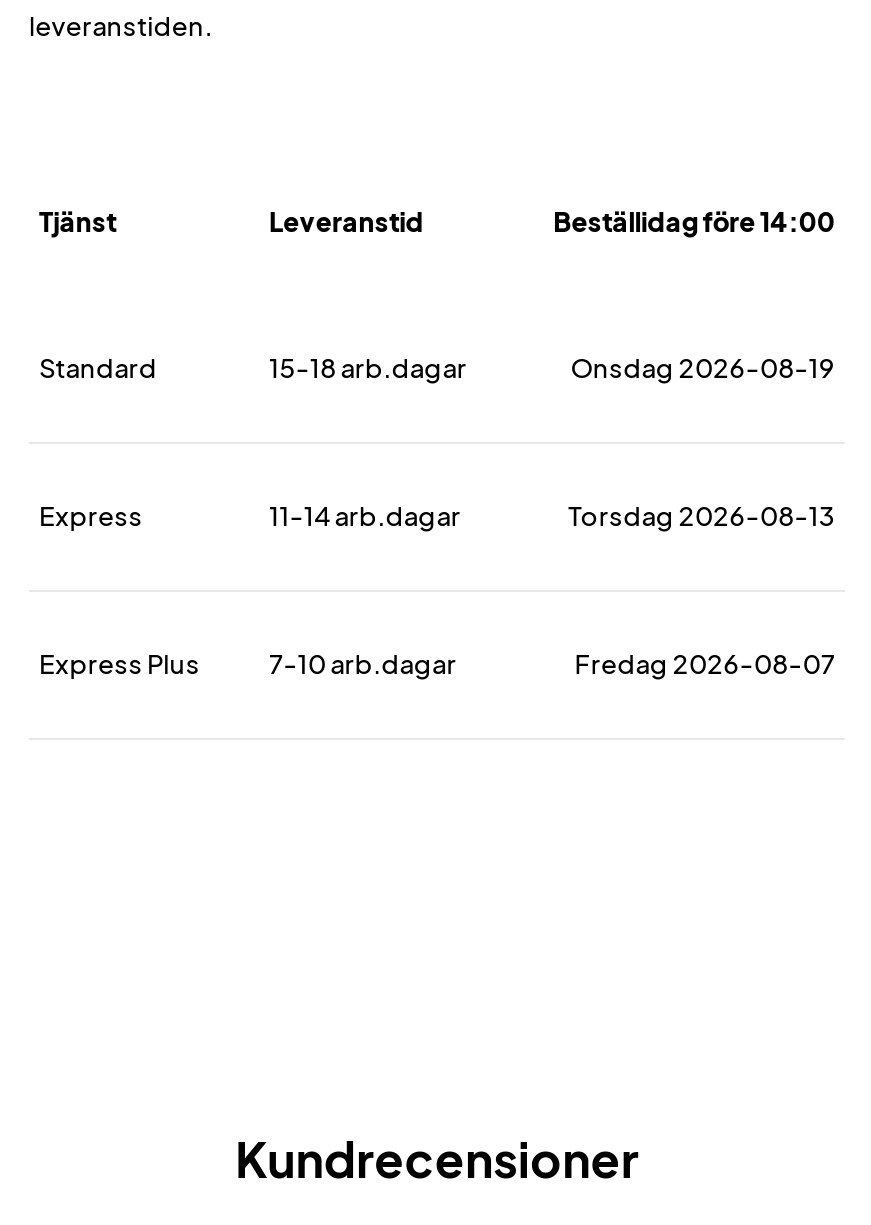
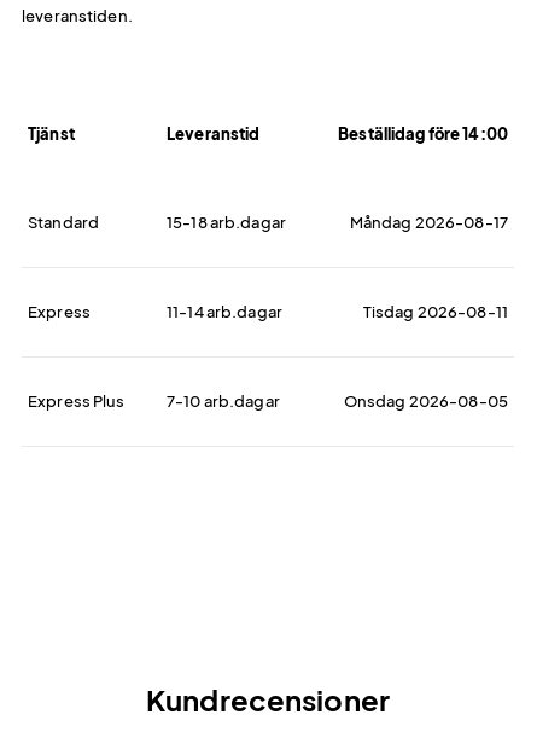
- Onsdag 2026-08-19
+ Måndag 2026-08-17

- Torsdag 2026-08-13
+ Tisdag 2026-08-11

- Fredag 2026-08-07
+ Onsdag 2026-08-05
